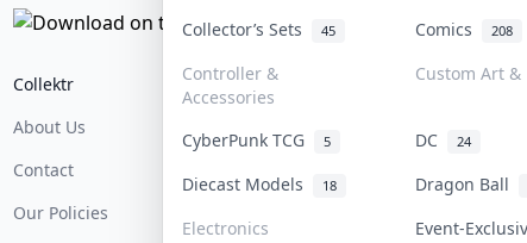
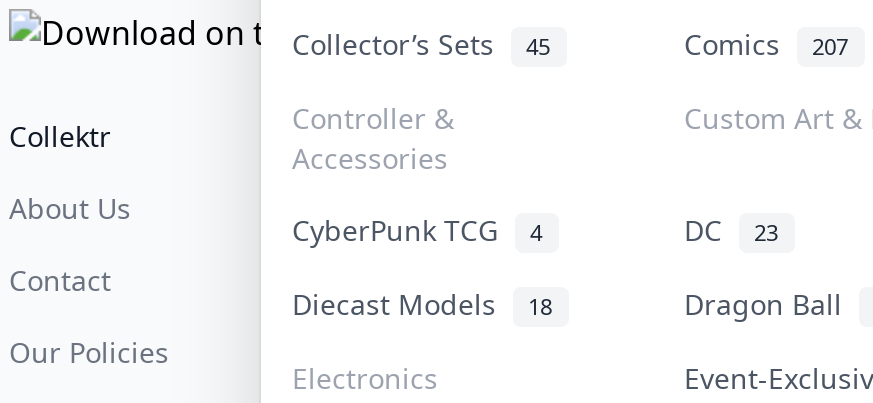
- Comics 208
+ Comics 207

- CyberPunk TCG 5
+ CyberPunk TCG 4

- DC 24
+ DC 23
